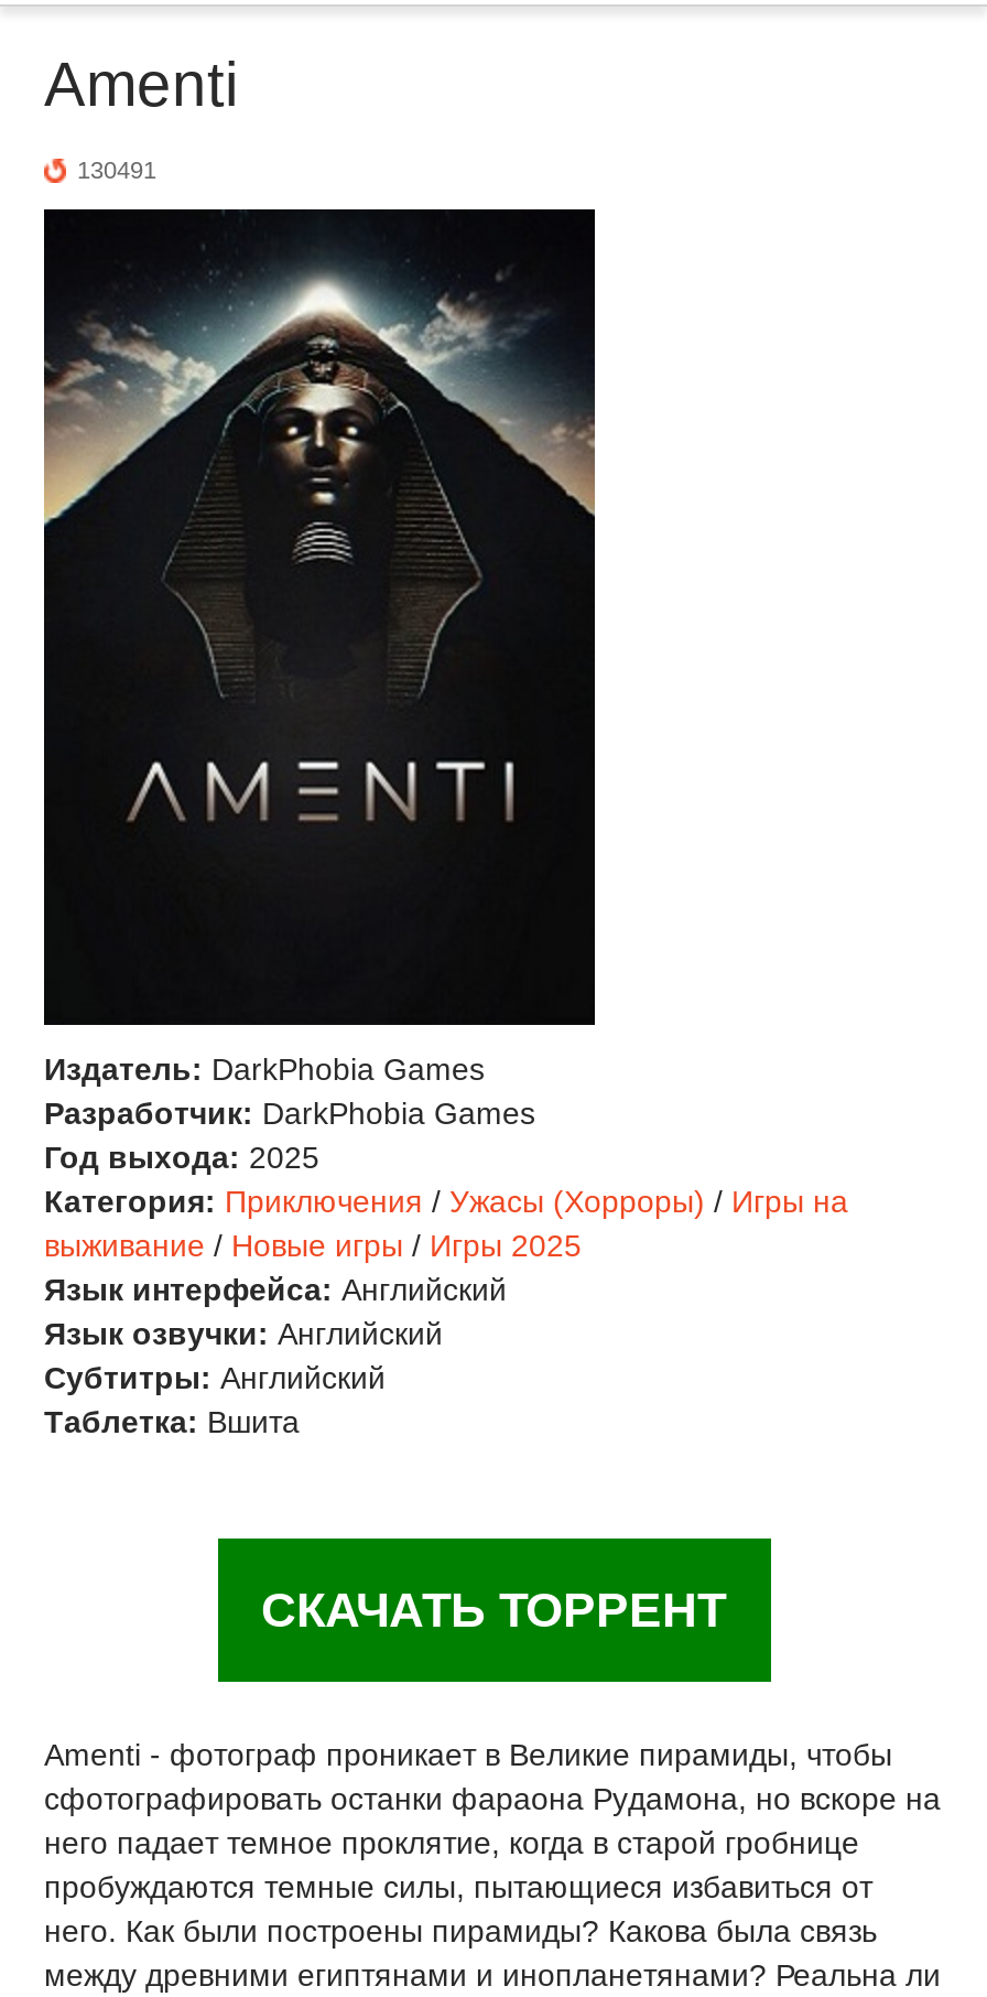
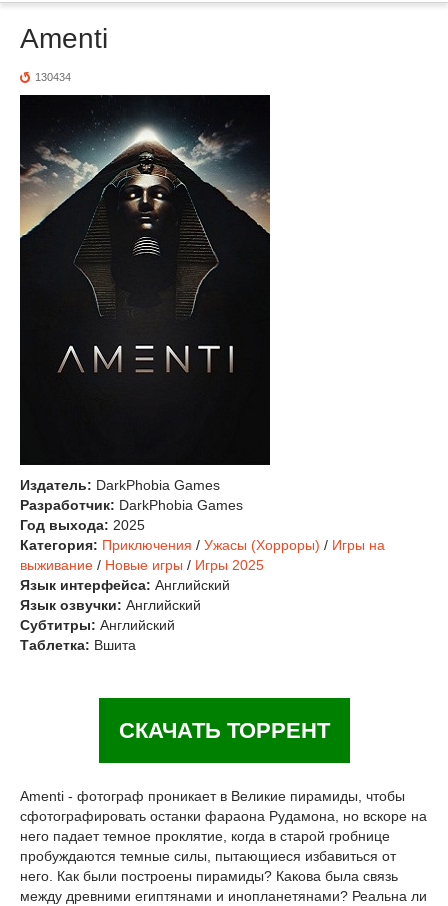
- 130491
+ 130434
